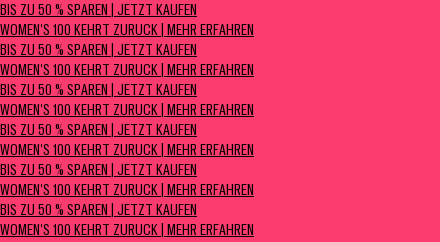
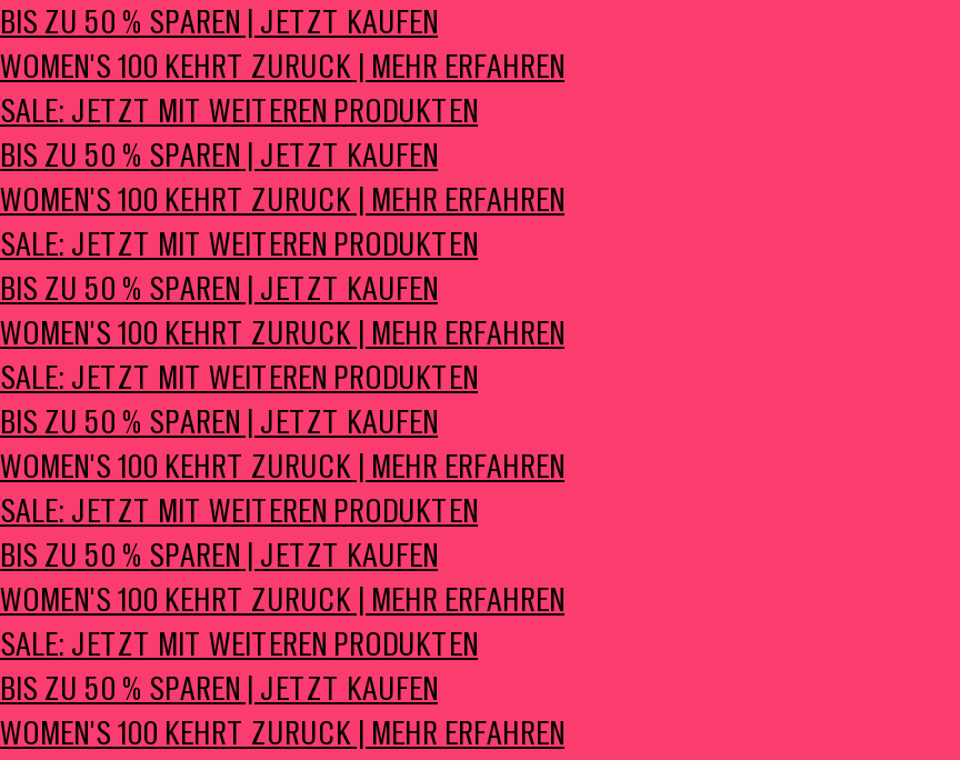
+ SALE: JETZT MIT WEITEREN PRODUKTEN

+ SALE: JETZT MIT WEITEREN PRODUKTEN

+ SALE: JETZT MIT WEITEREN PRODUKTEN

+ SALE: JETZT MIT WEITEREN PRODUKTEN

+ SALE: JETZT MIT WEITEREN PRODUKTEN
